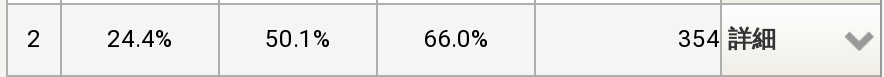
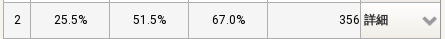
- 24.4%
+ 25.5%

- 50.1%
+ 51.5%

- 66.0%
+ 67.0%

- 354 詳細
+ 356 詳細
